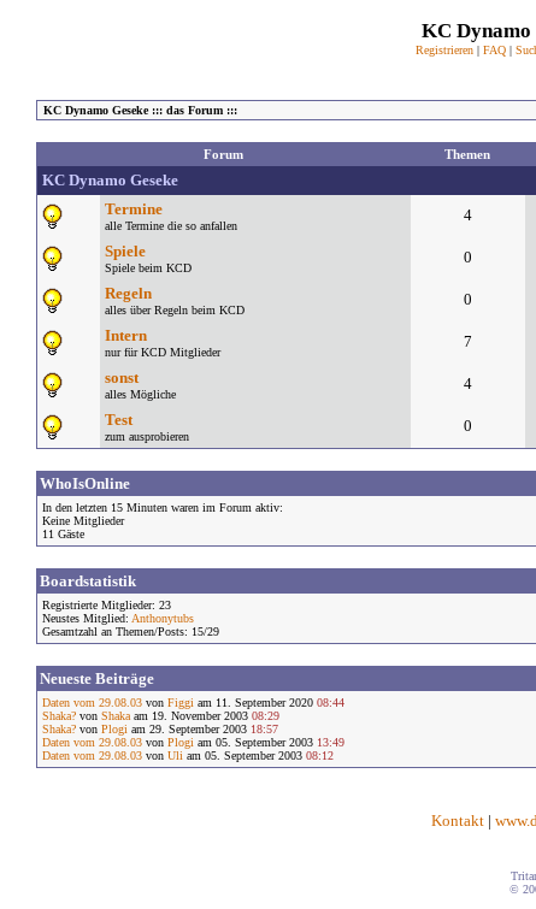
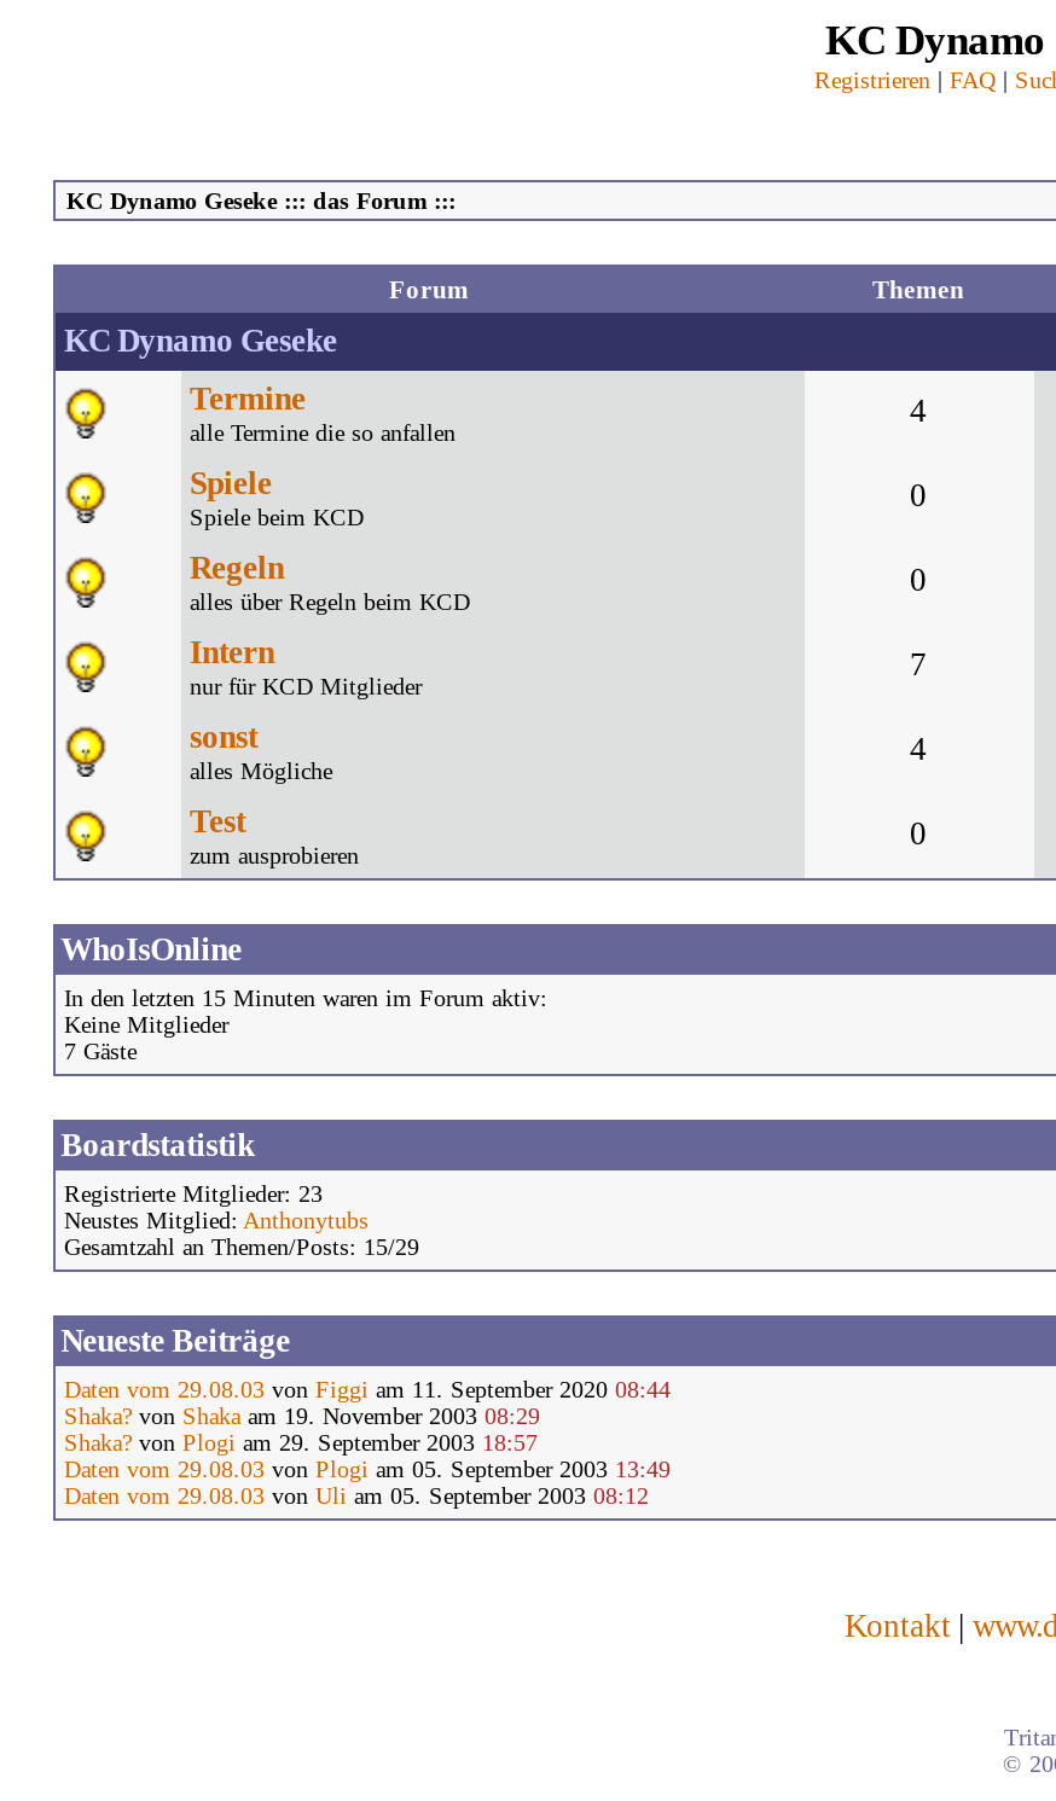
- 11 Gäste
+ 7 Gäste
